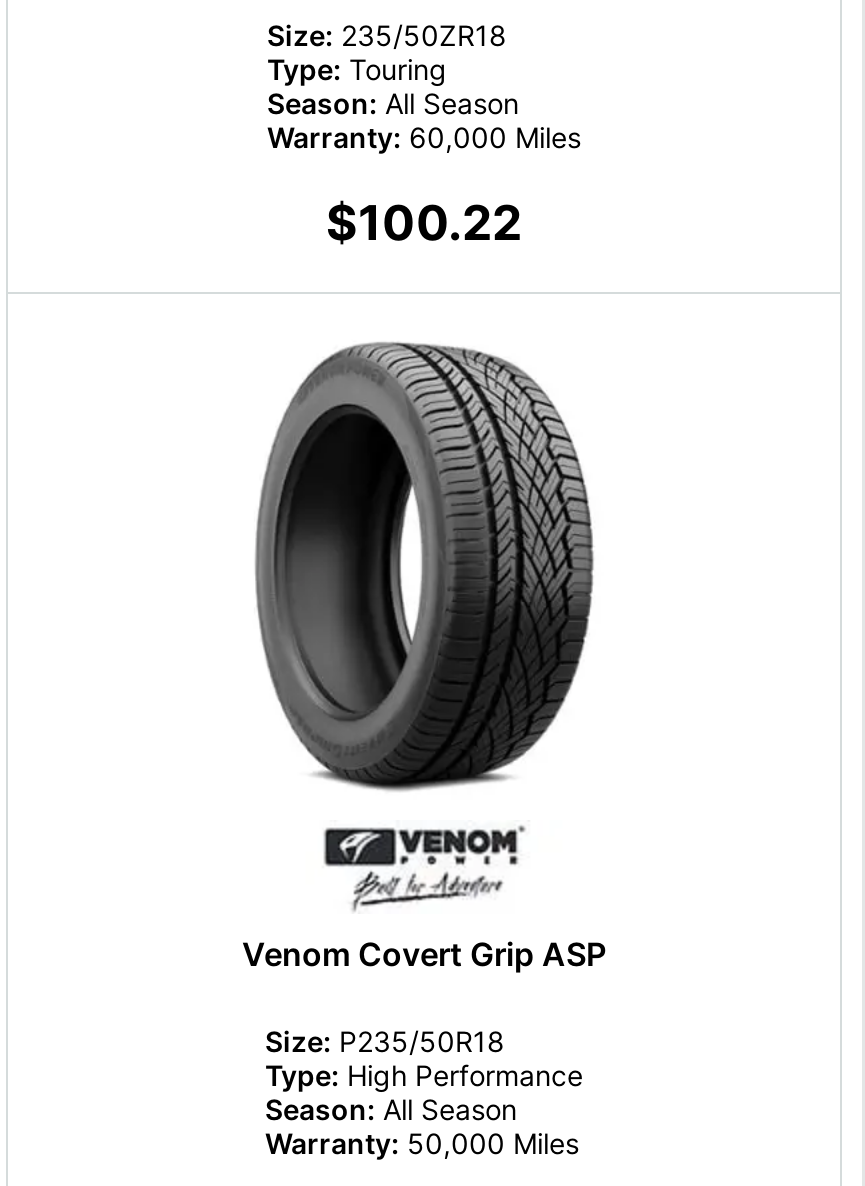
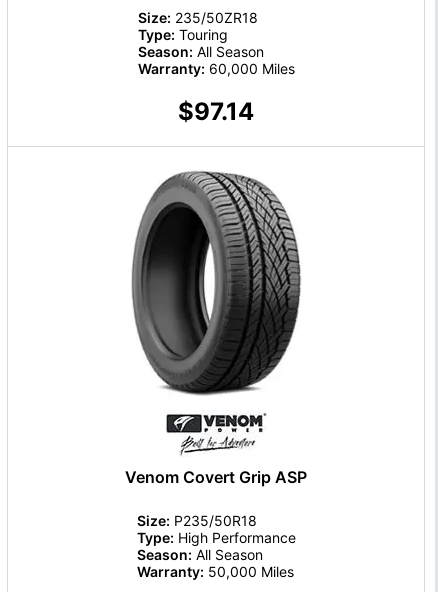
- $100.22
+ $97.14
